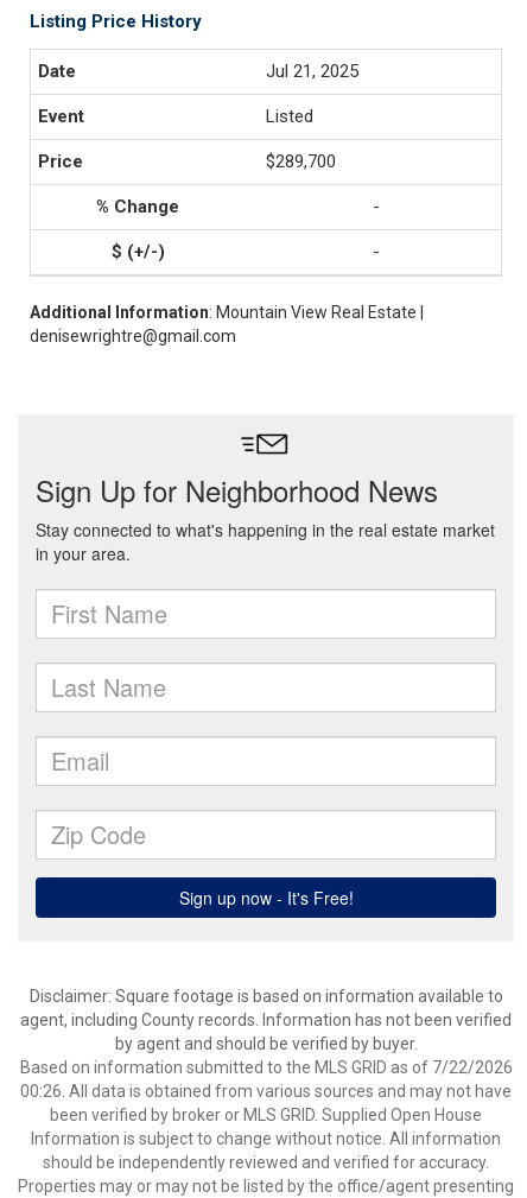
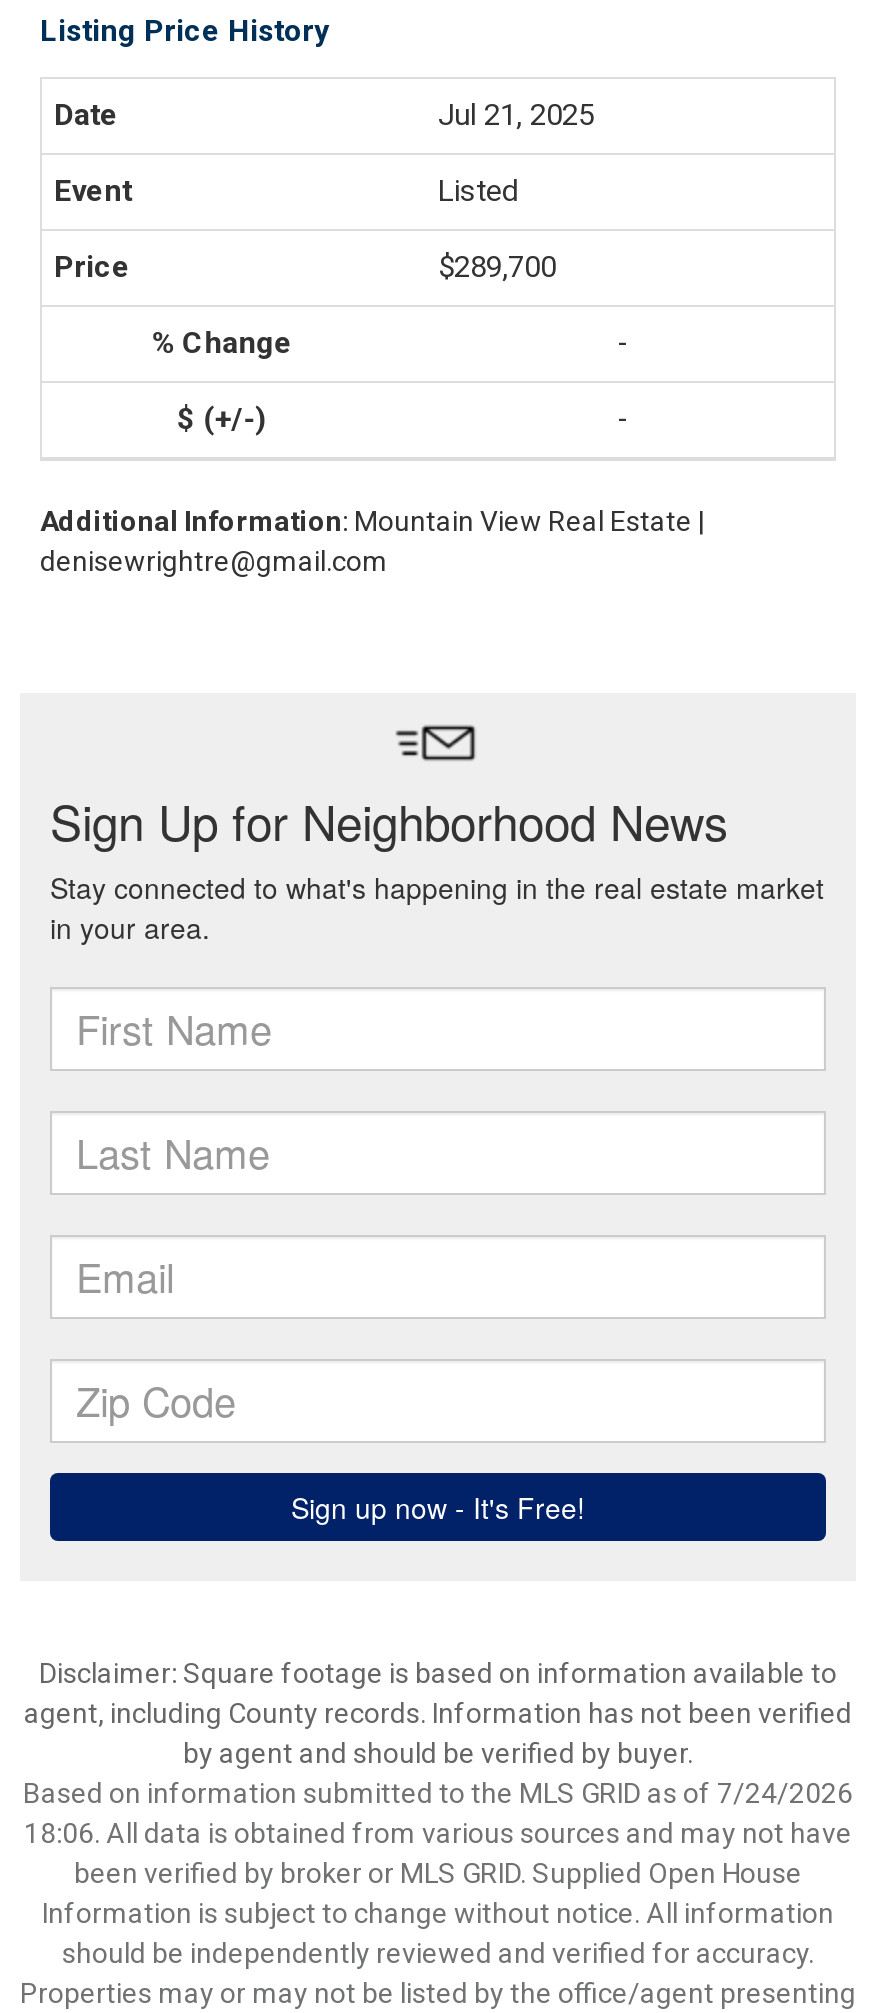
- Based on information submitted to the MLS GRID as of 7/22/2026
+ Based on information submitted to the MLS GRID as of 7/24/2026

- 00:26. All data is obtained from various sources and may not have
+ 18:06. All data is obtained from various sources and may not have
